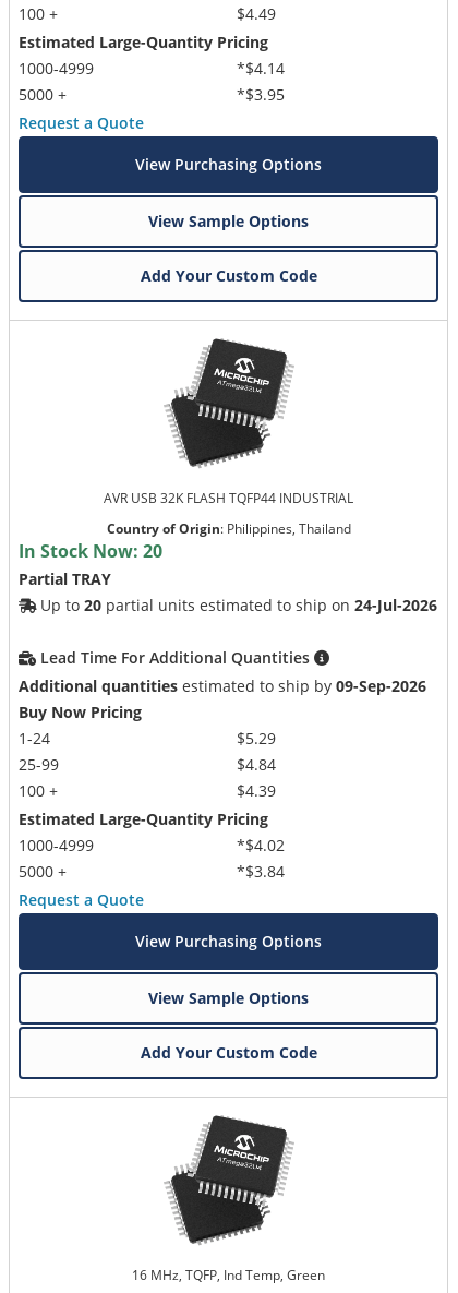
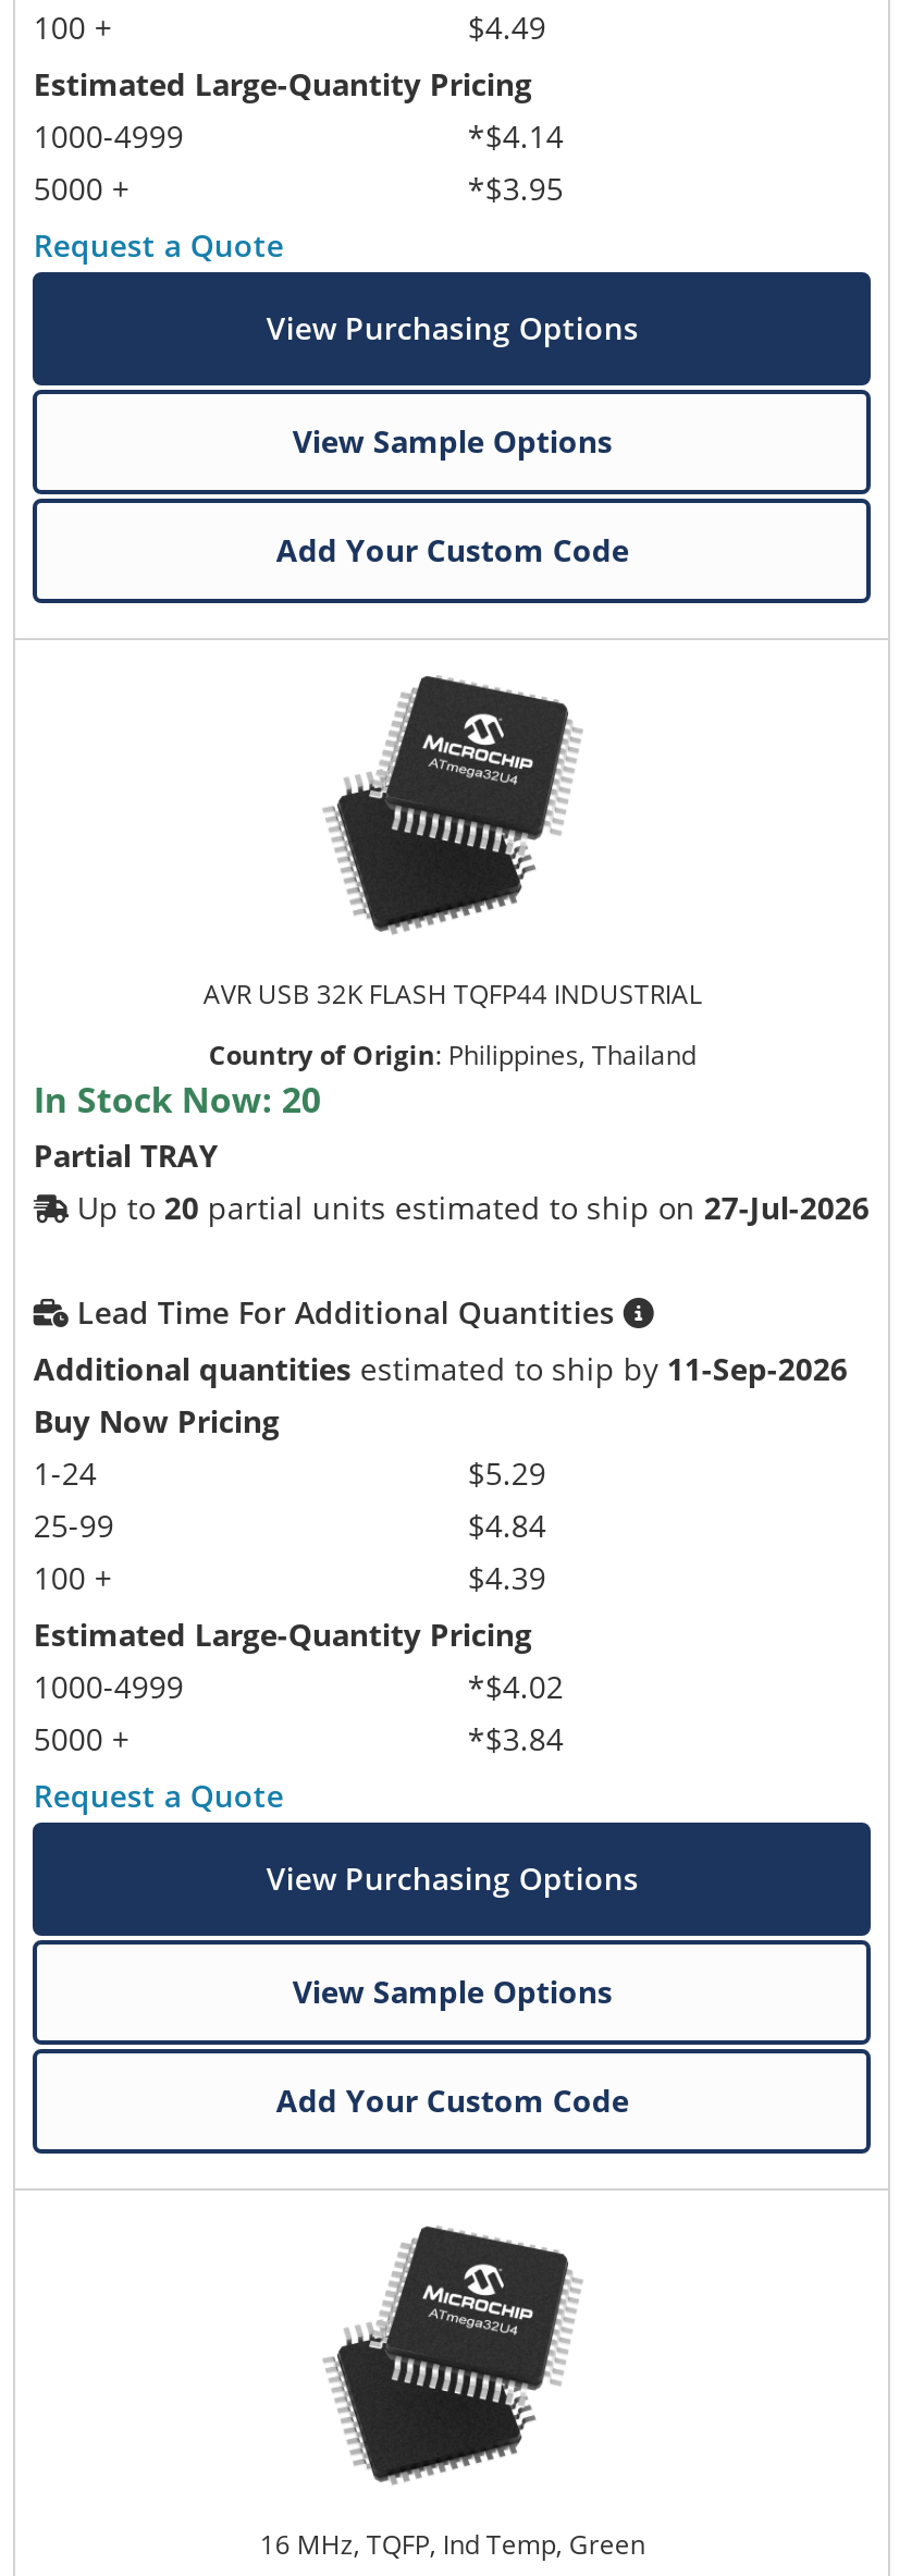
- Up to 20 partial units estimated to ship on 24-Jul-2026
+ Up to 20 partial units estimated to ship on 27-Jul-2026

- Additional quantities estimated to ship by 09-Sep-2026
+ Additional quantities estimated to ship by 11-Sep-2026
